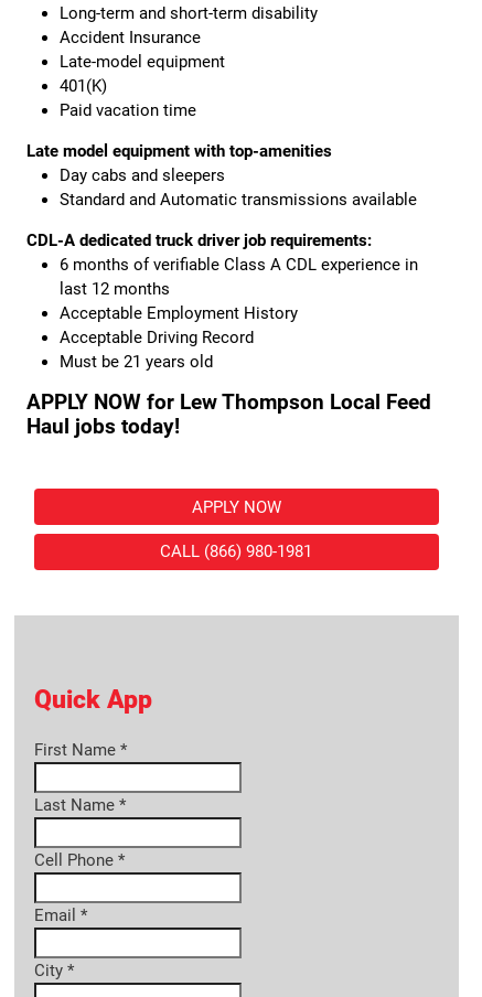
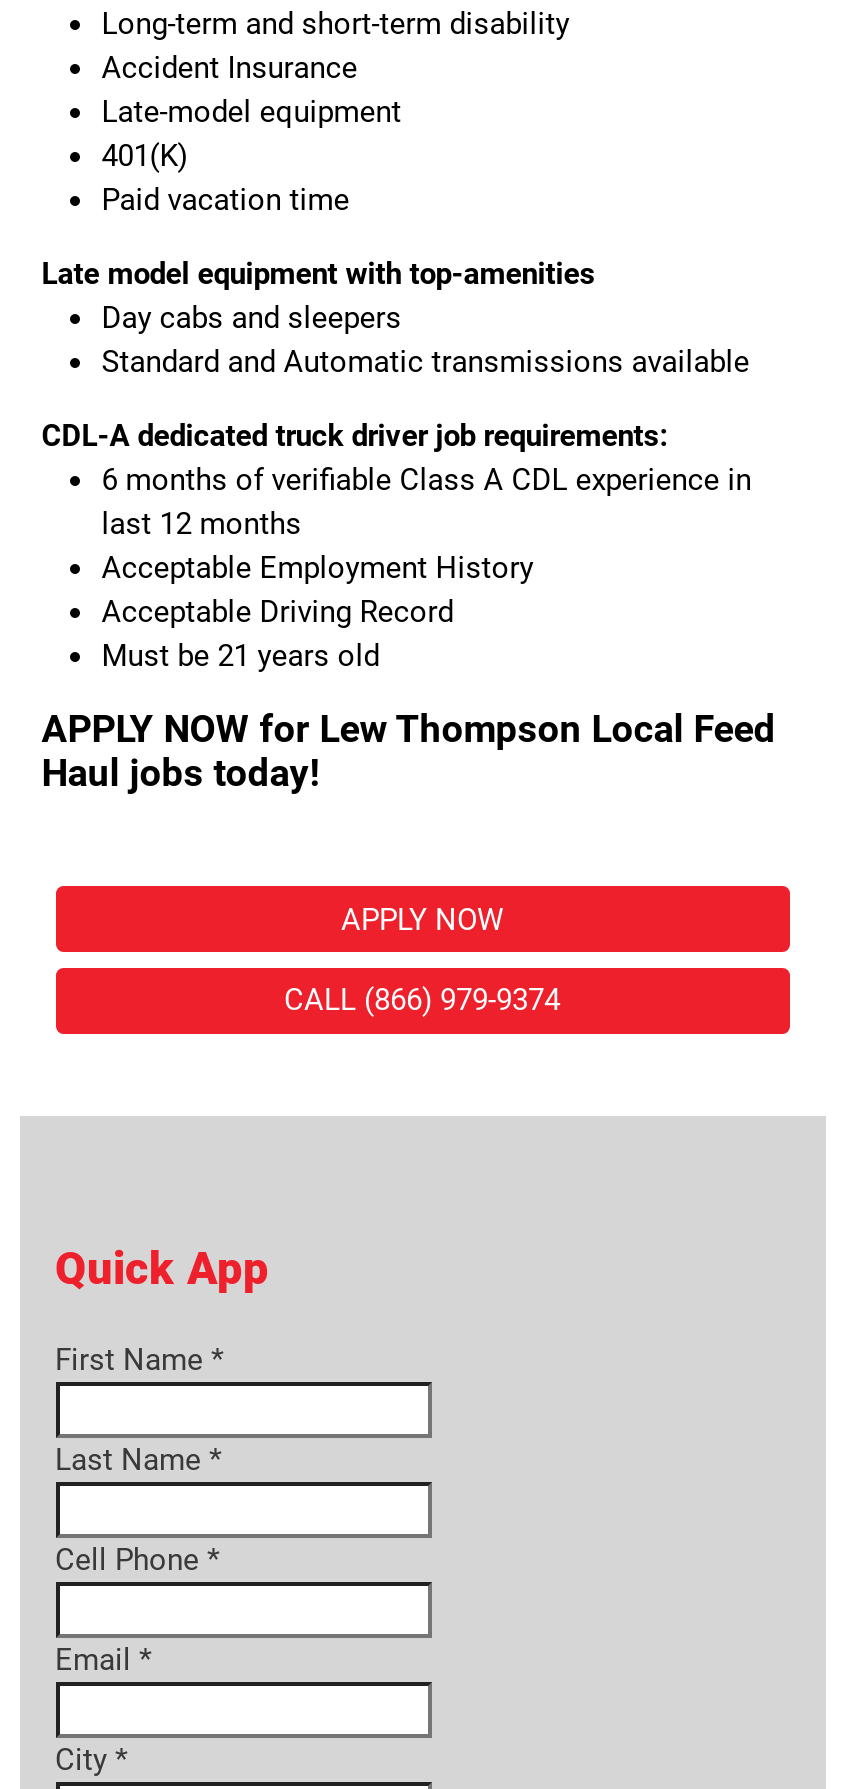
- CALL (866) 980-1981
+ CALL (866) 979-9374
